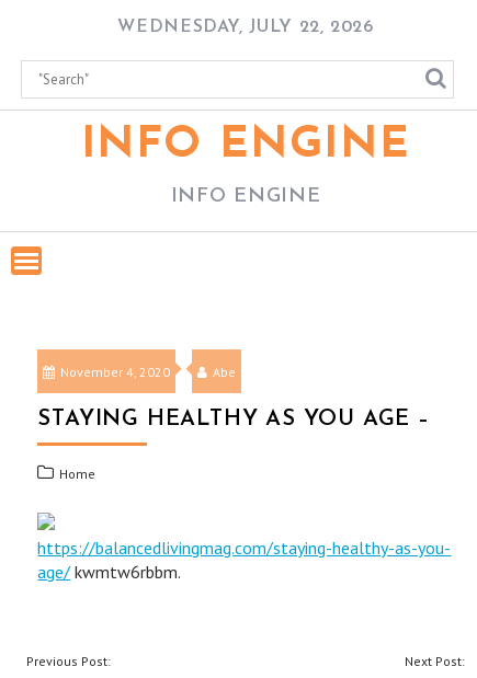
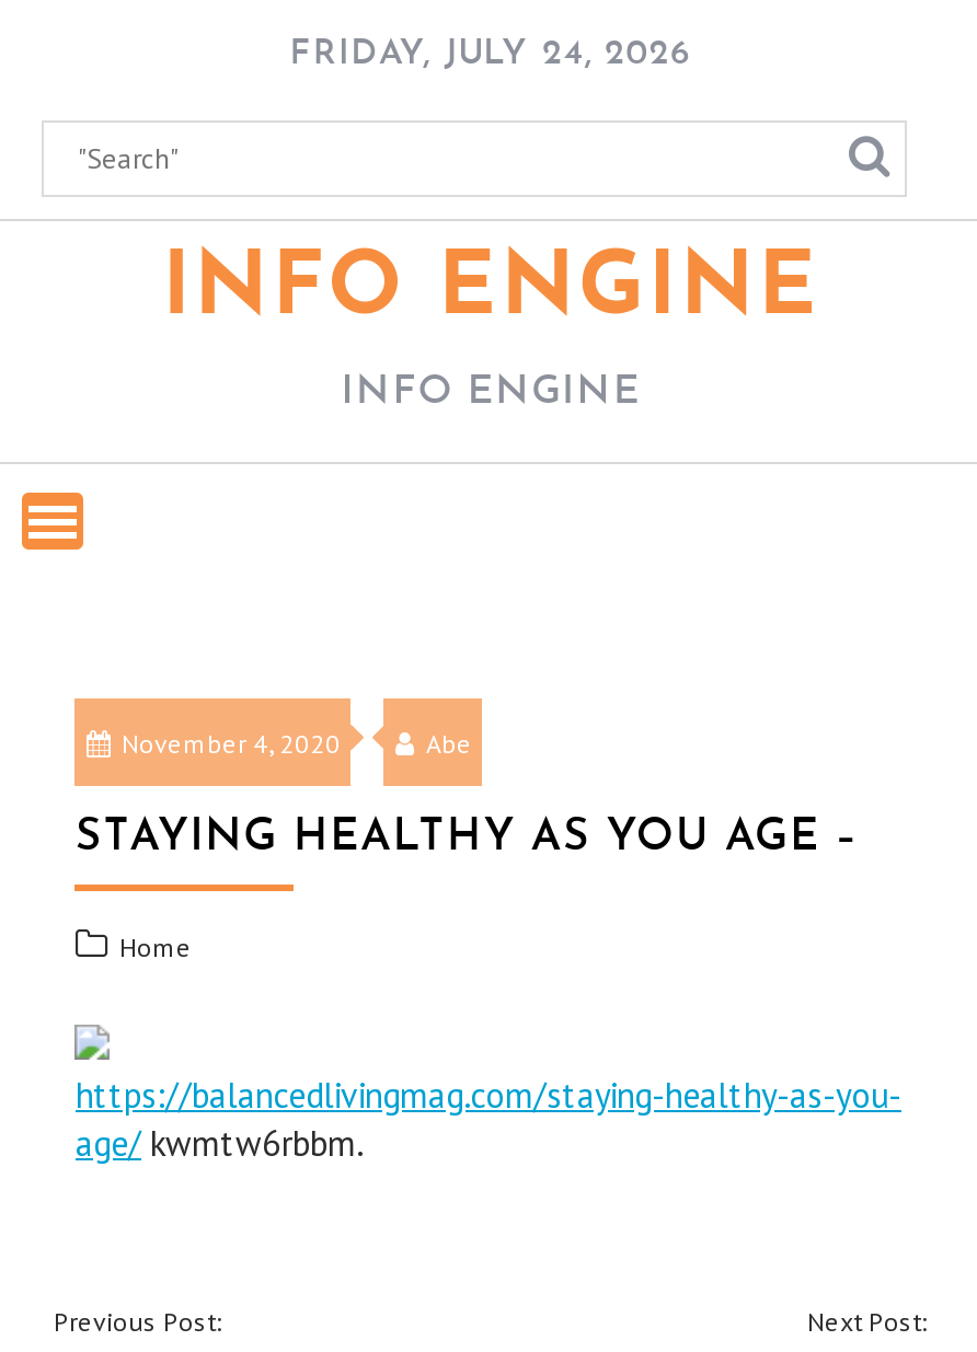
- WEDNESDAY, JULY 22, 2026
+ FRIDAY, JULY 24, 2026
